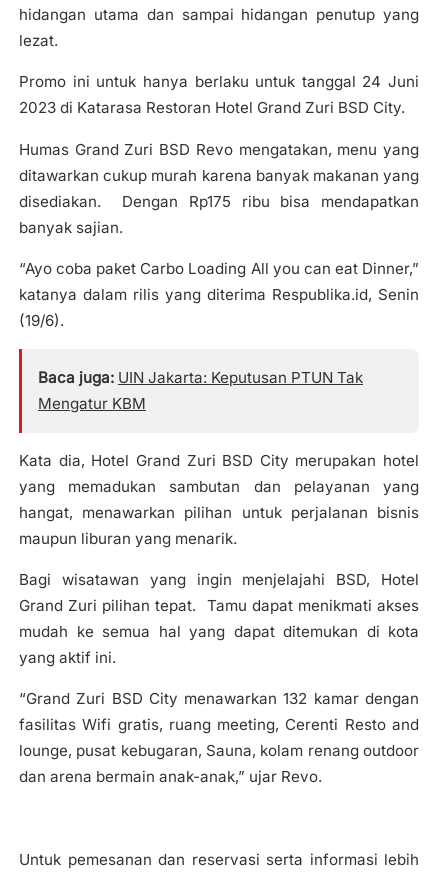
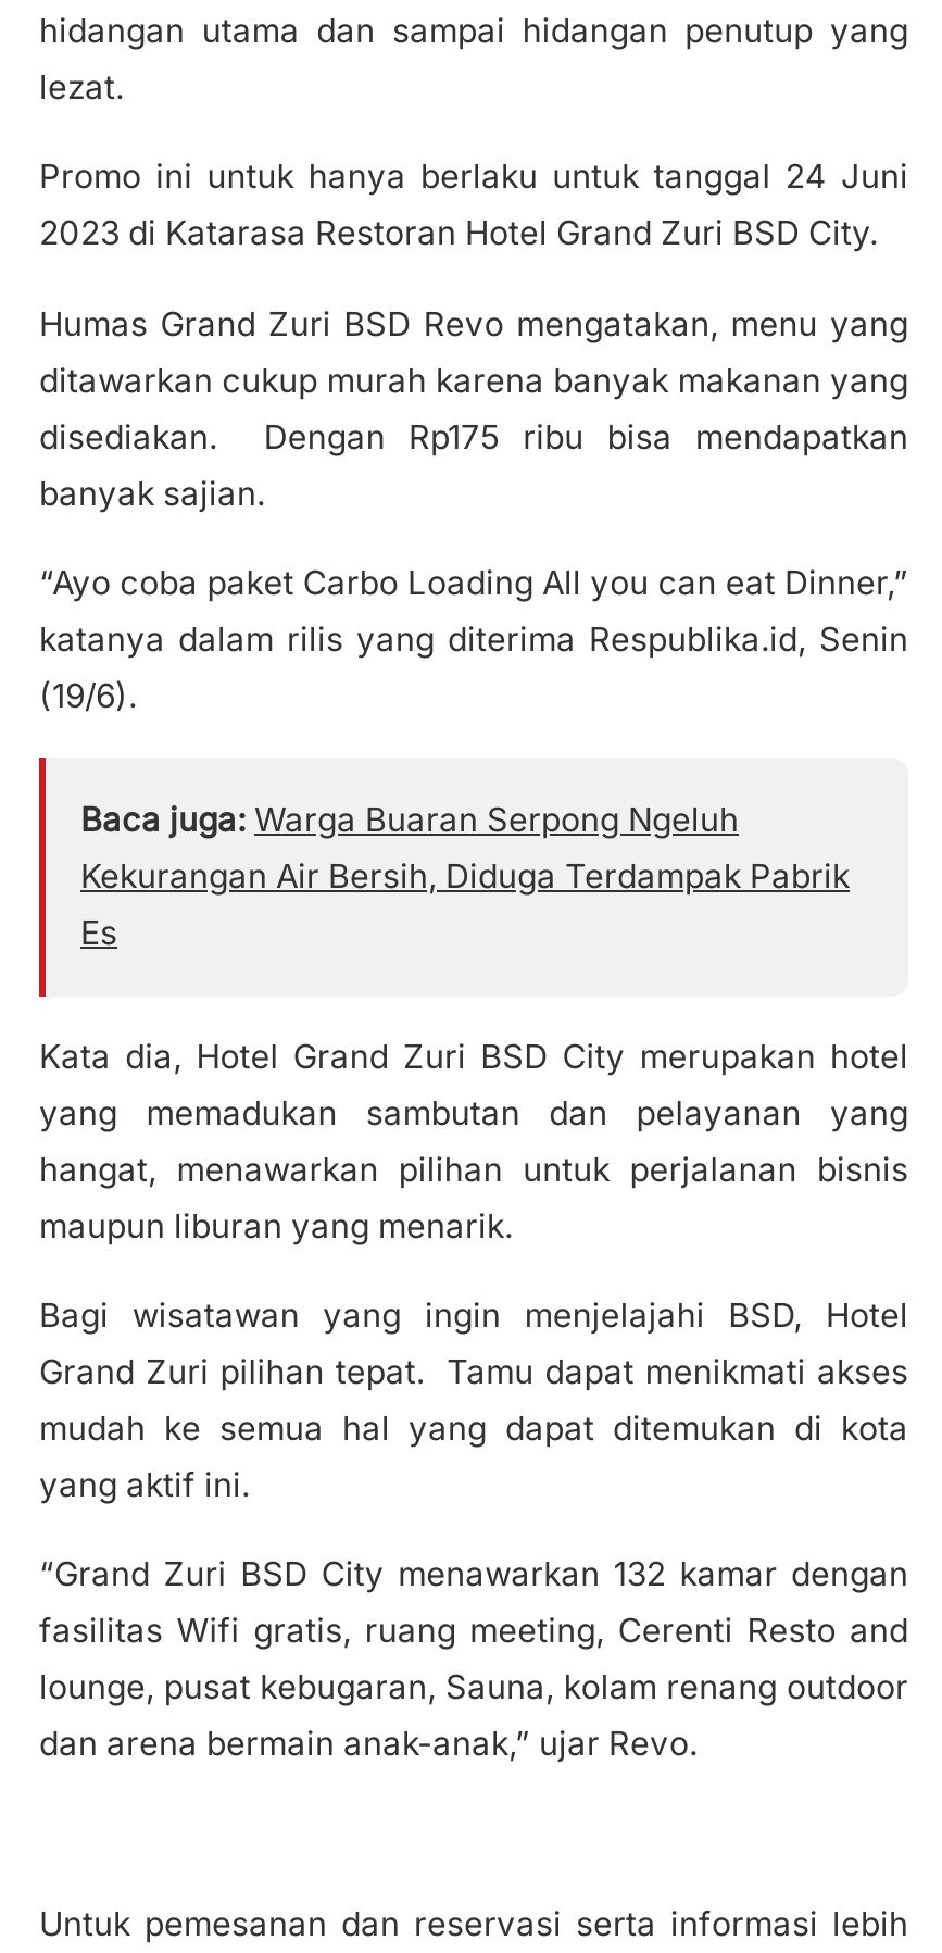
- Baca juga: UIN Jakarta: Keputusan PTUN Tak
- Mengatur KBM
+ Baca juga: Warga Buaran Serpong Ngeluh
+ Kekurangan Air Bersih, Diduga Terdampak Pabrik
+ Es
